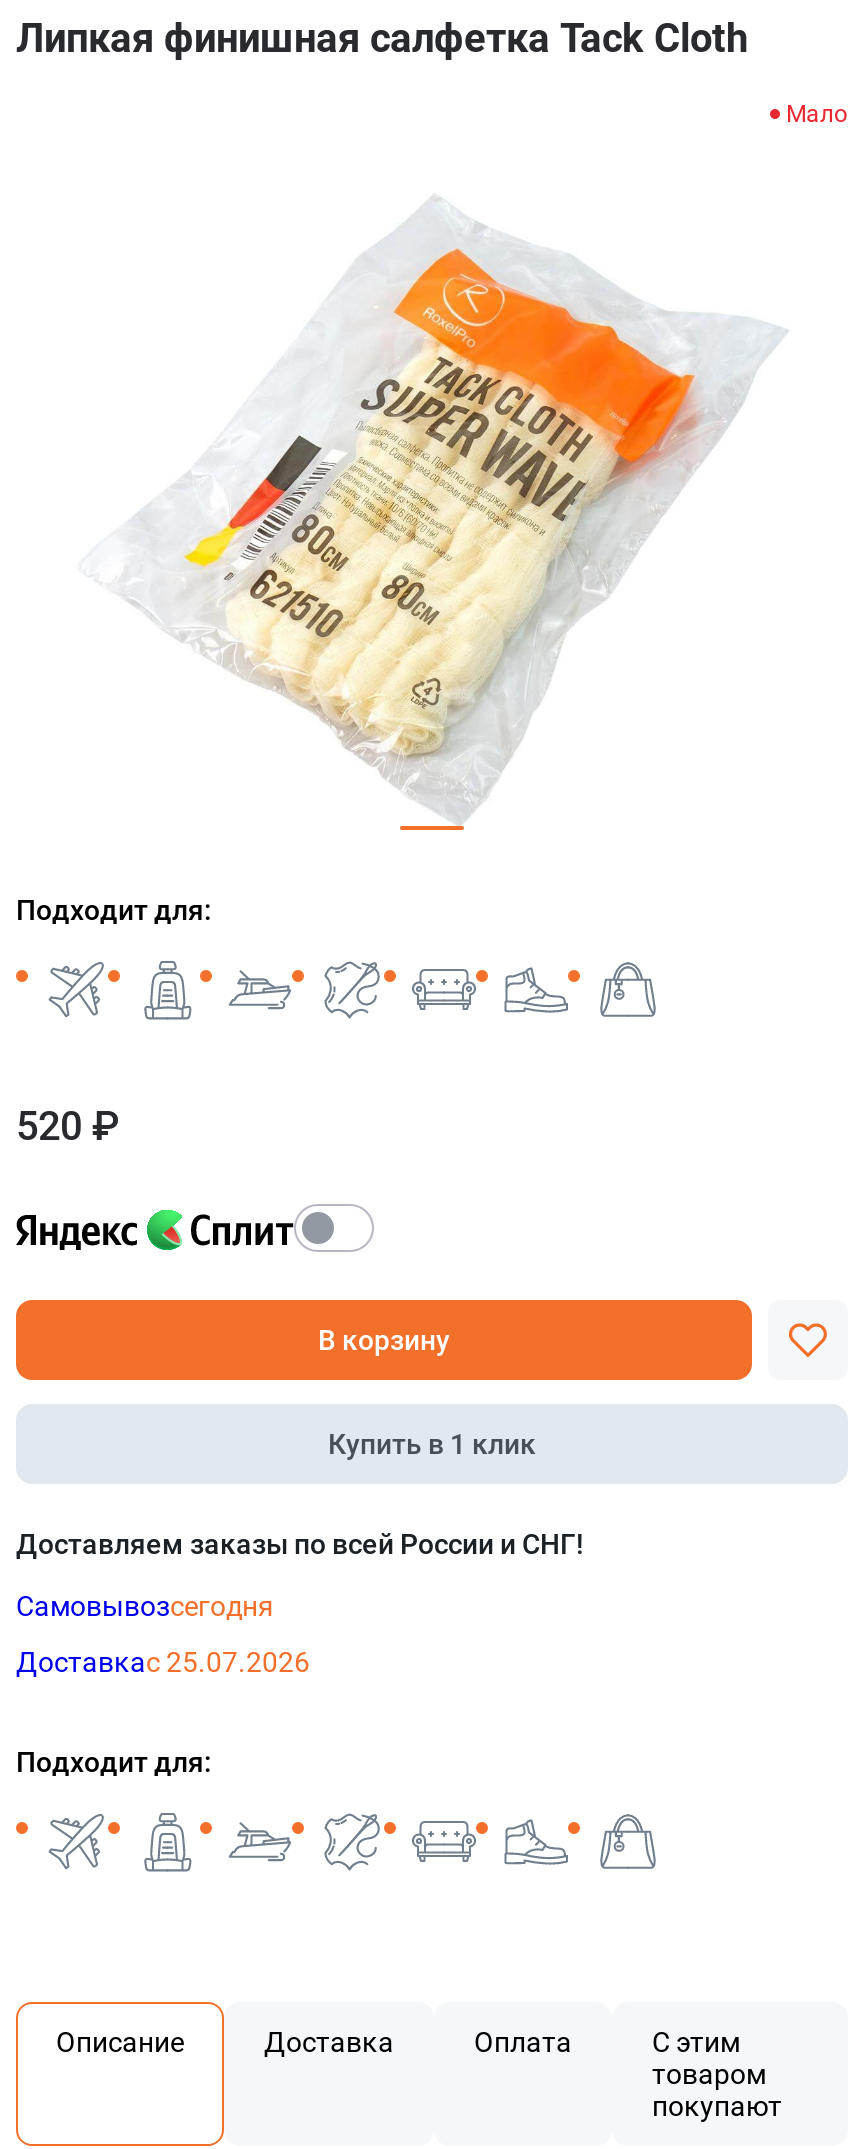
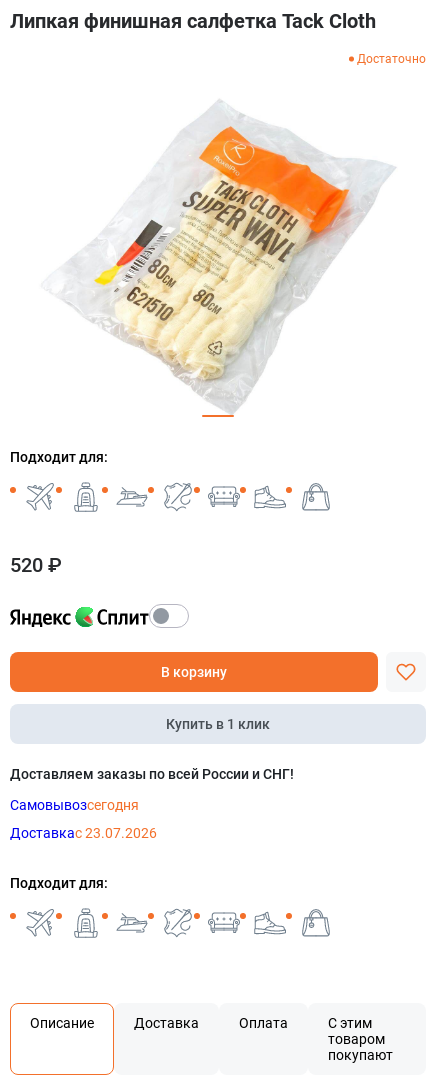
- Мало
+ Достаточно

- Доставкас 25.07.2026
+ Доставкас 23.07.2026
